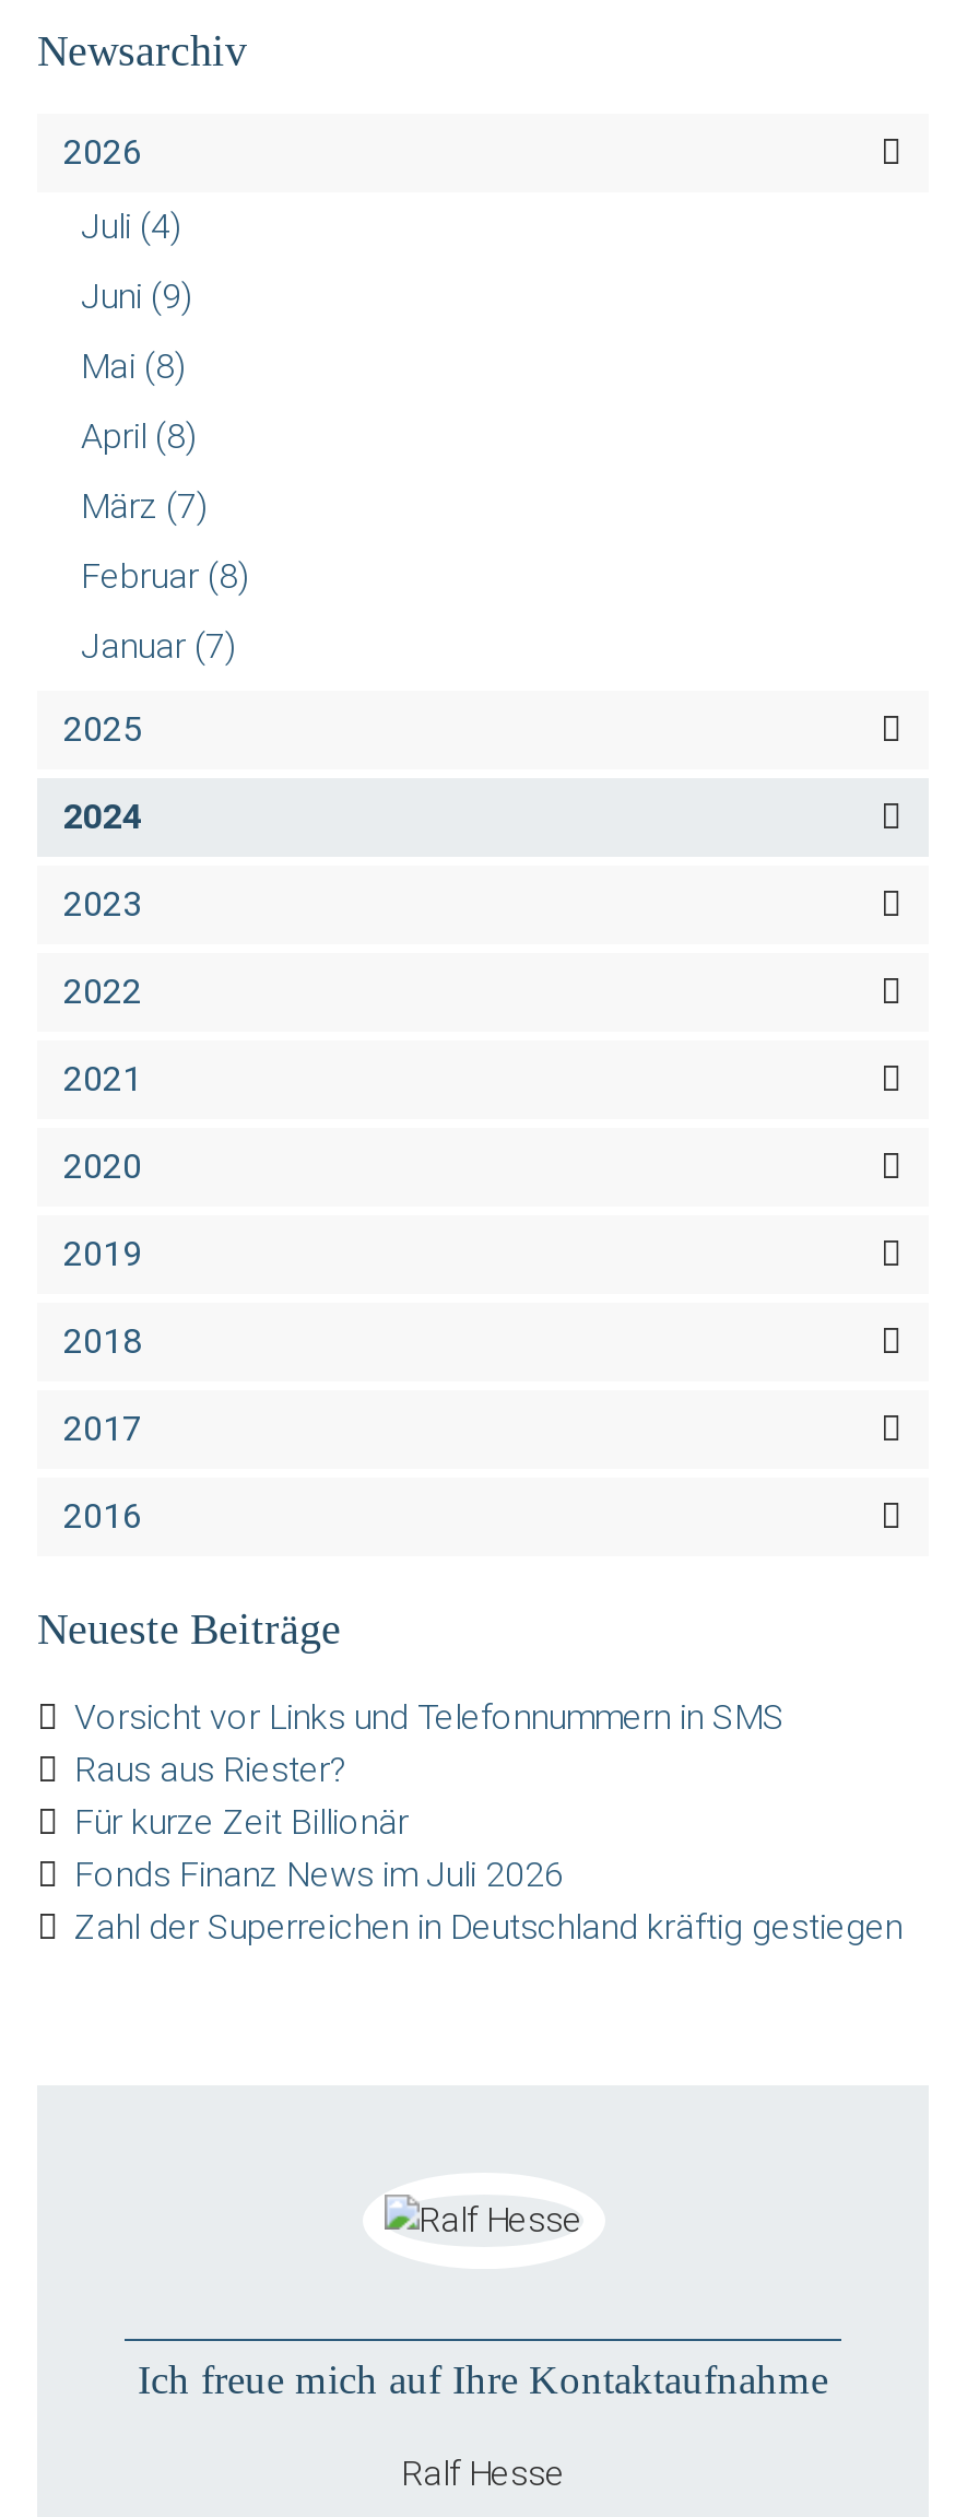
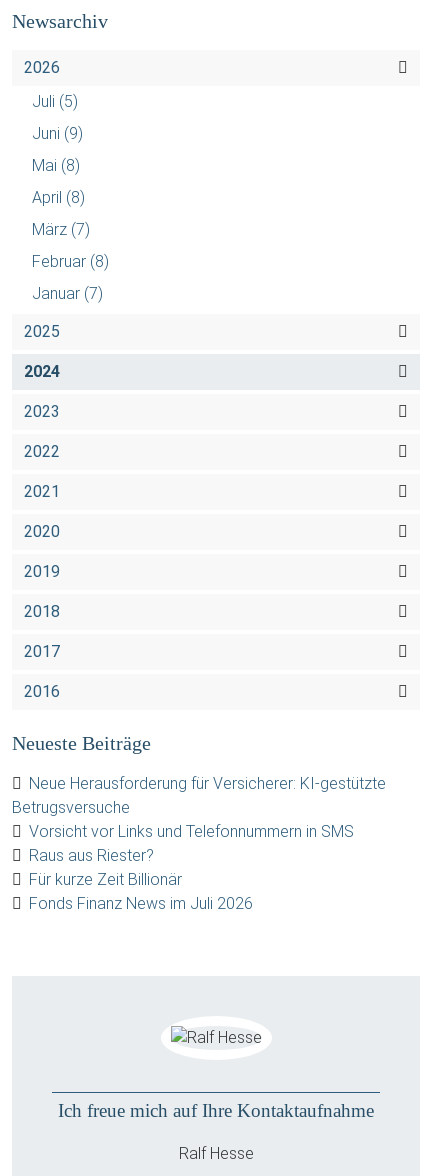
- Juli (4)
+ Juli (5)

+ Neue Herausforderung für Versicherer: KI-gestützte
+ Betrugsversuche

moved down: Vorsicht vor Links und Telefonnummern in SMS | Raus aus Riester? | Für kurze Zeit Billionär | Fonds Finanz News im Juli 2026

- Zahl der Superreichen in Deutschland kräftig gestiegen
